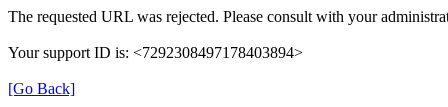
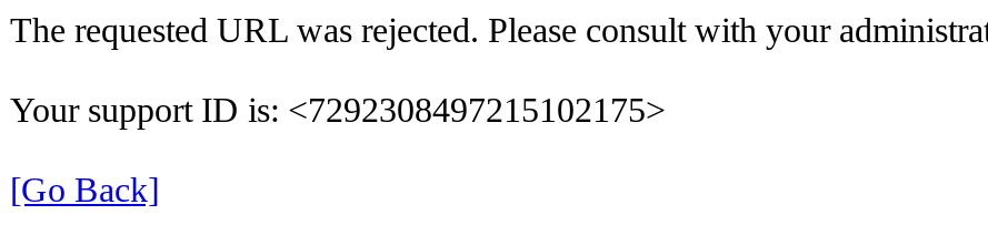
- Your support ID is: <7292308497178403894>
+ Your support ID is: <7292308497215102175>
